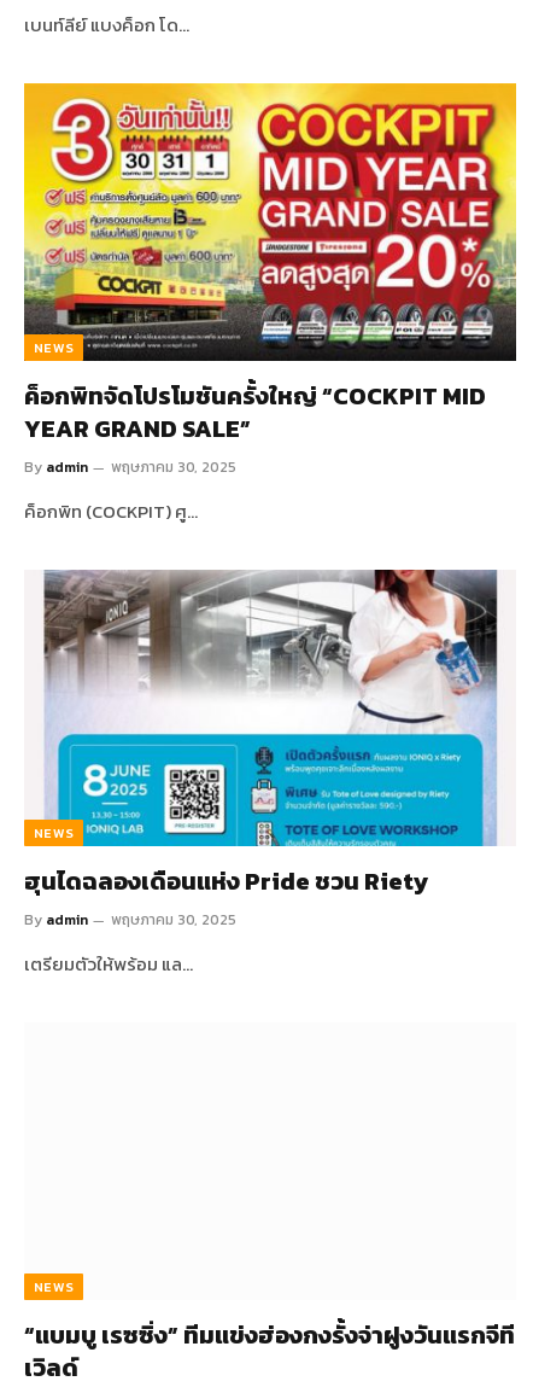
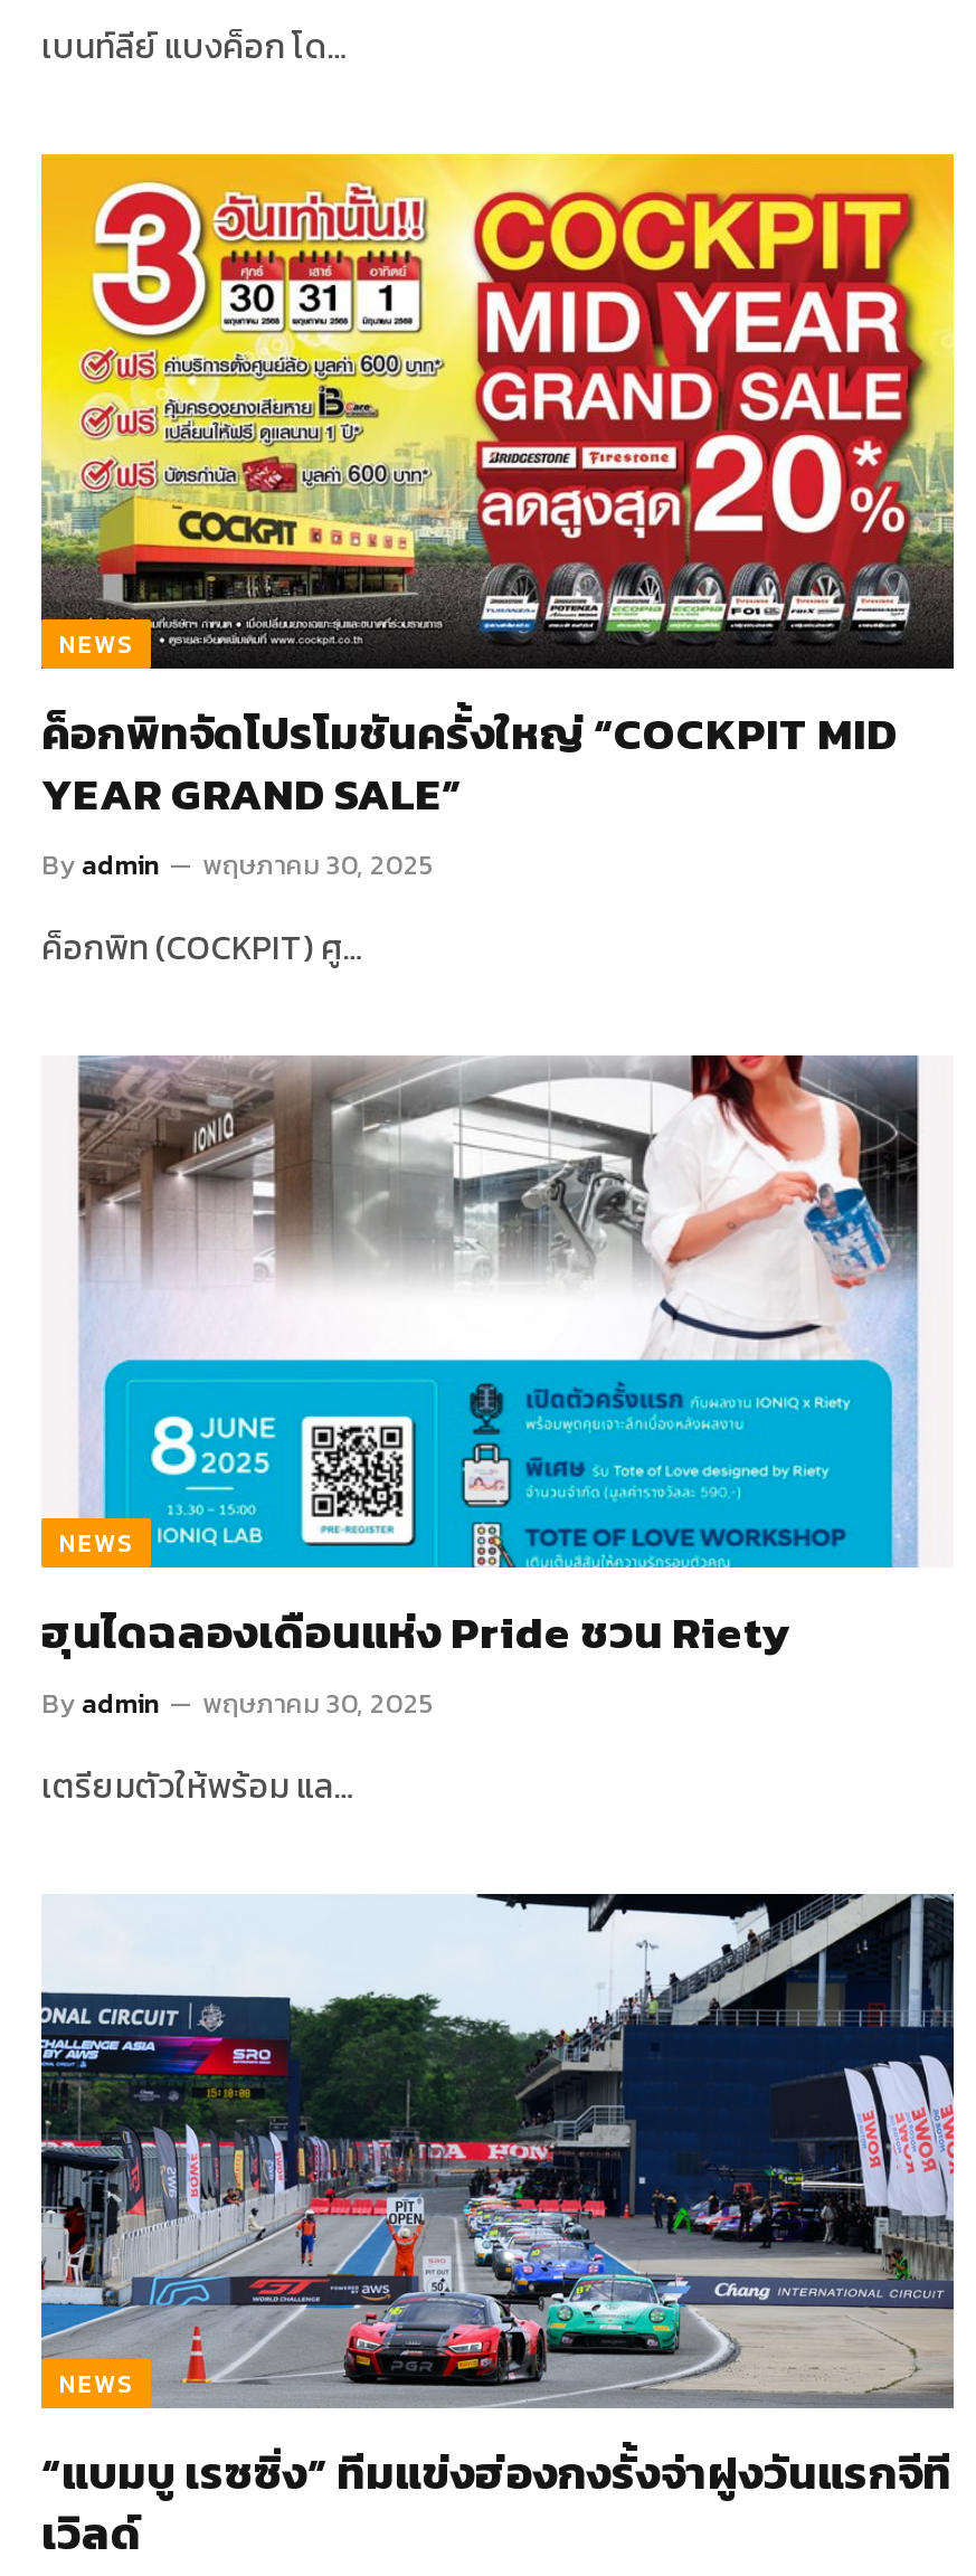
+ [image]
